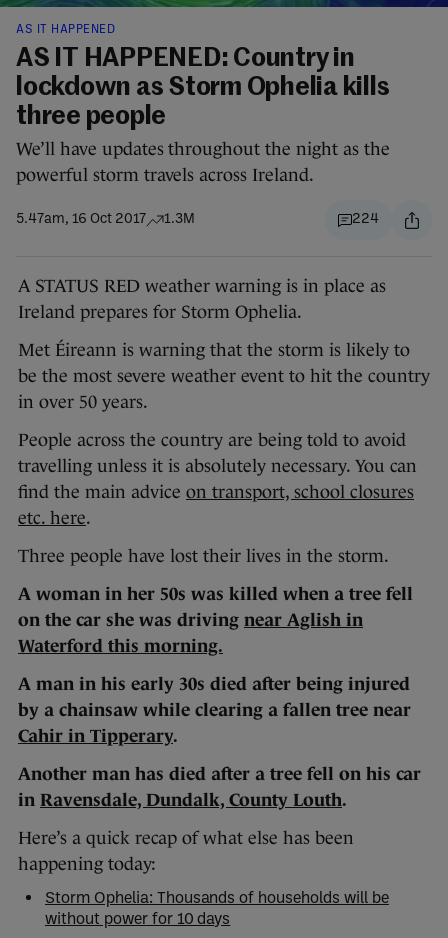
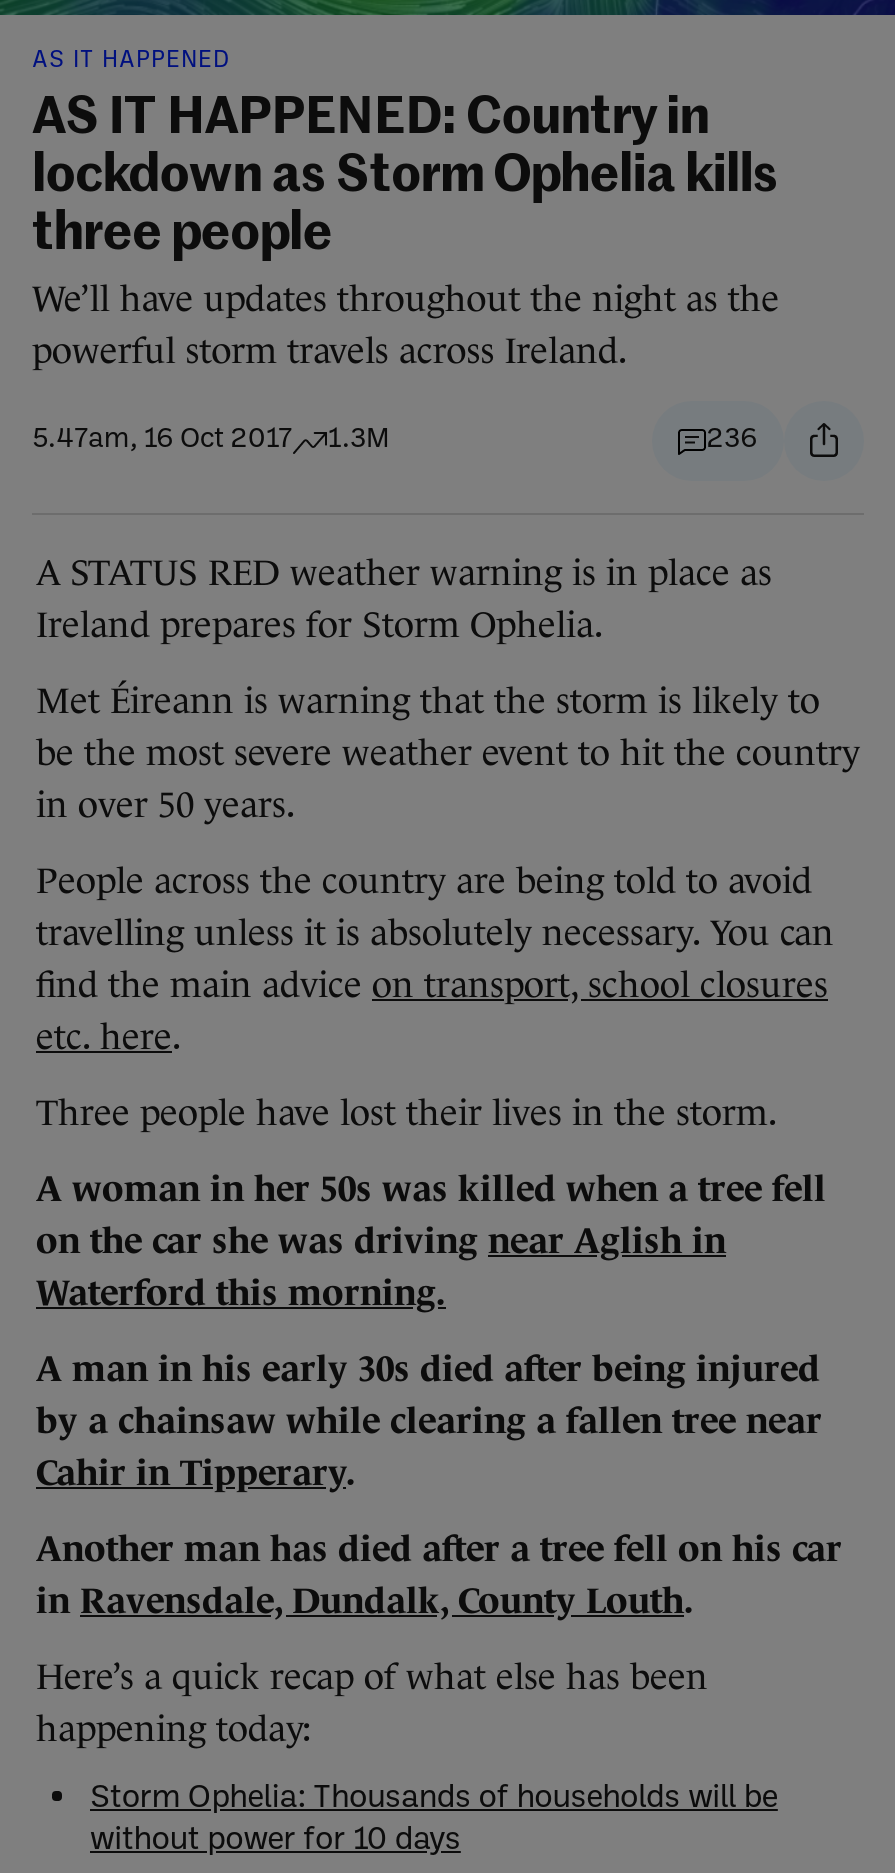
- 224
+ 236
